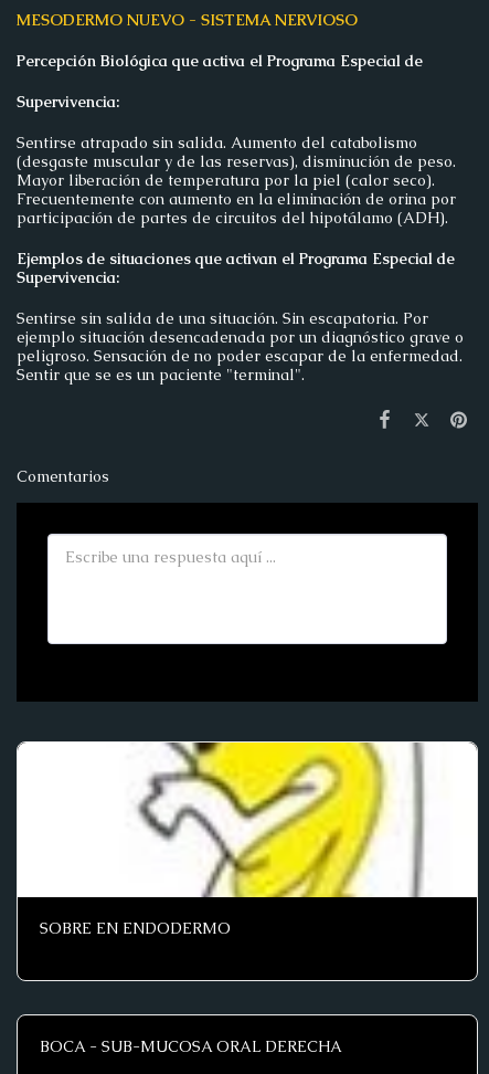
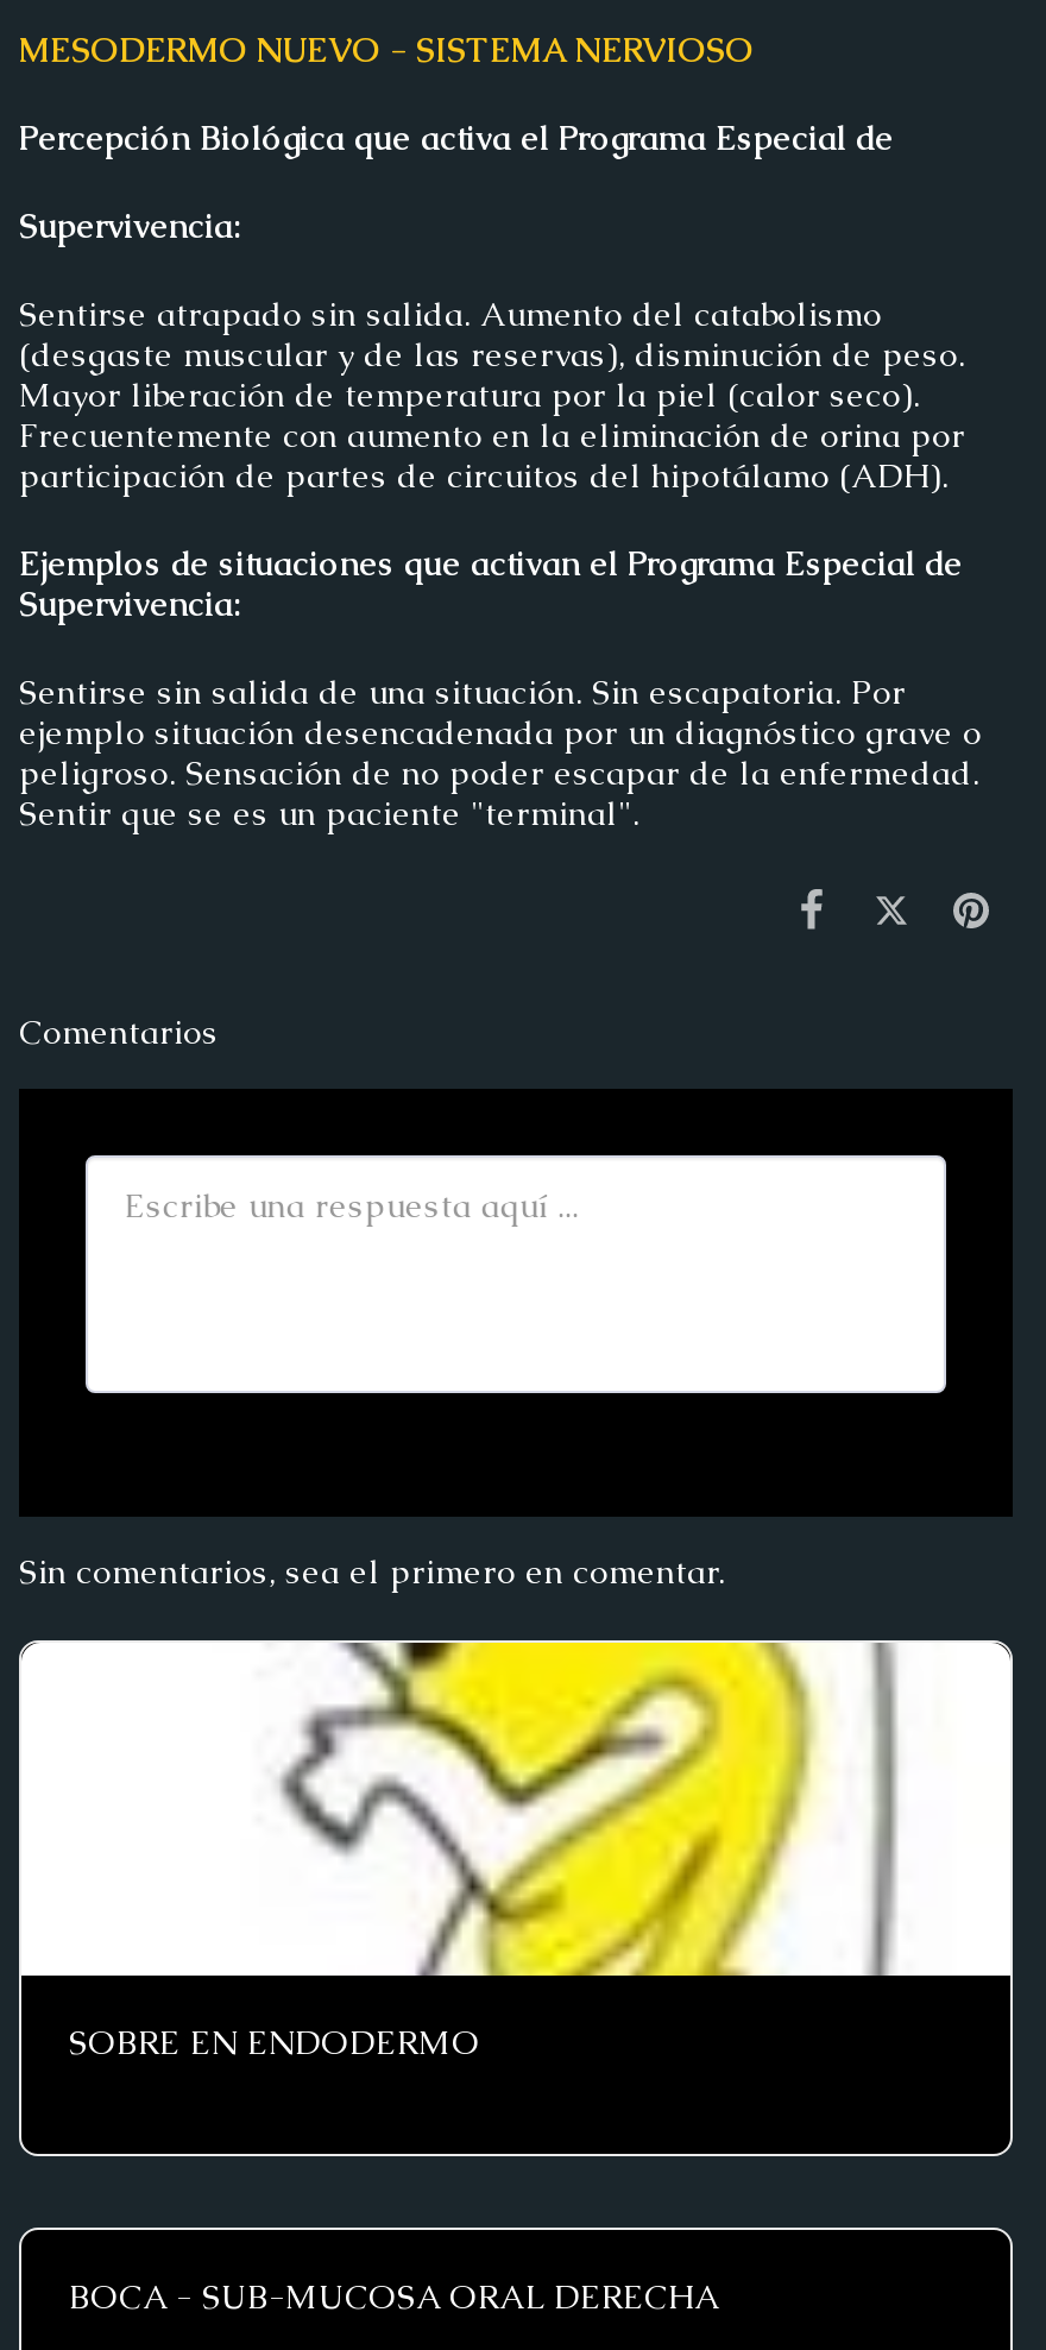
+ Sin comentarios, sea el primero en comentar.
